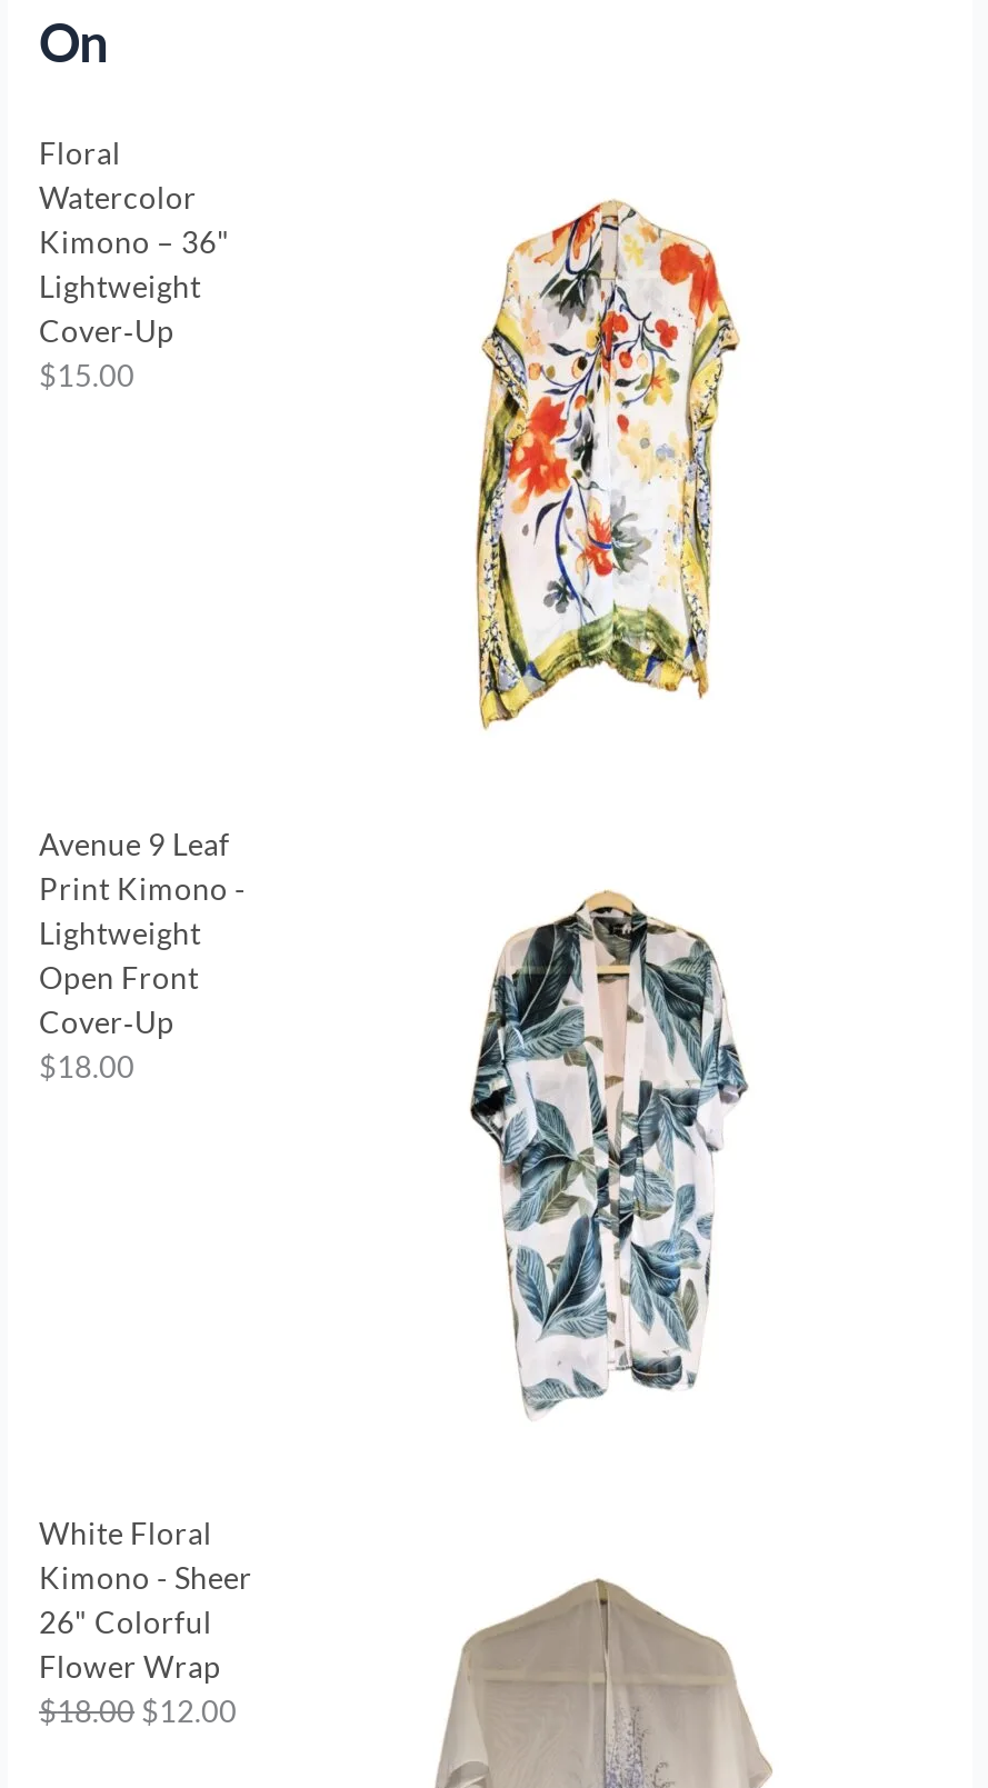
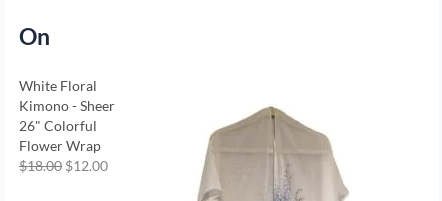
- Floral
- Watercolor
- Kimono – 36"
- Lightweight
- Cover‑Up
- $15.00

- [image]

- Avenue 9 Leaf
- Print Kimono -
- Lightweight
- Open Front
- Cover‑Up
- $18.00

- [image]
